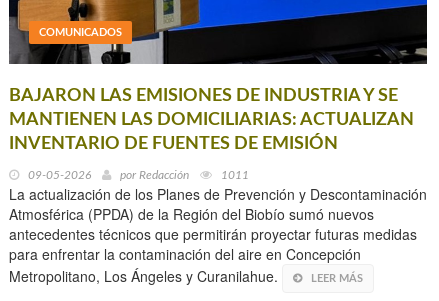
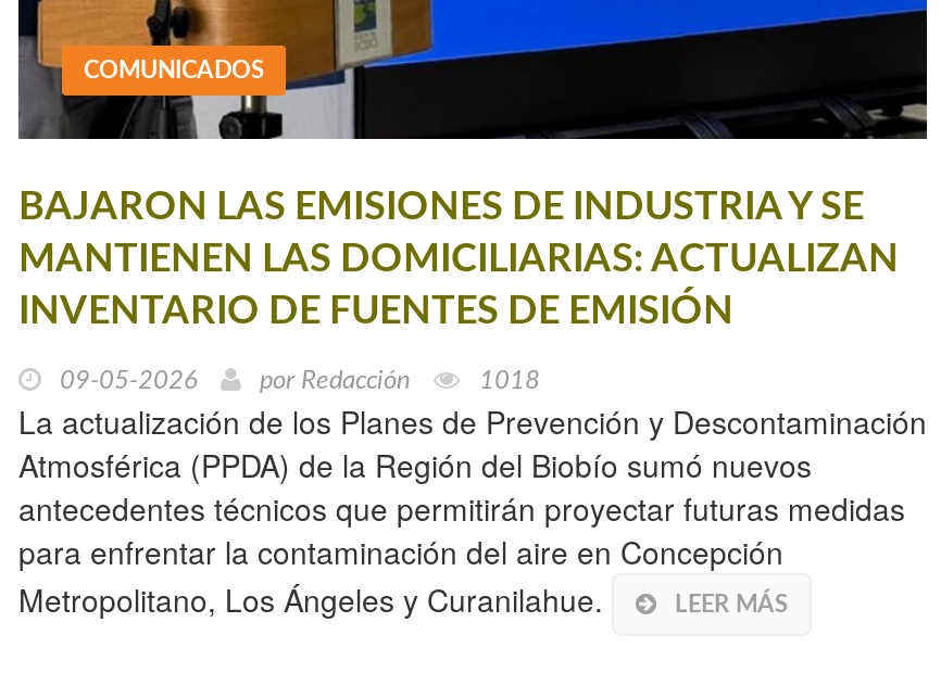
- 1011
+ 1018
